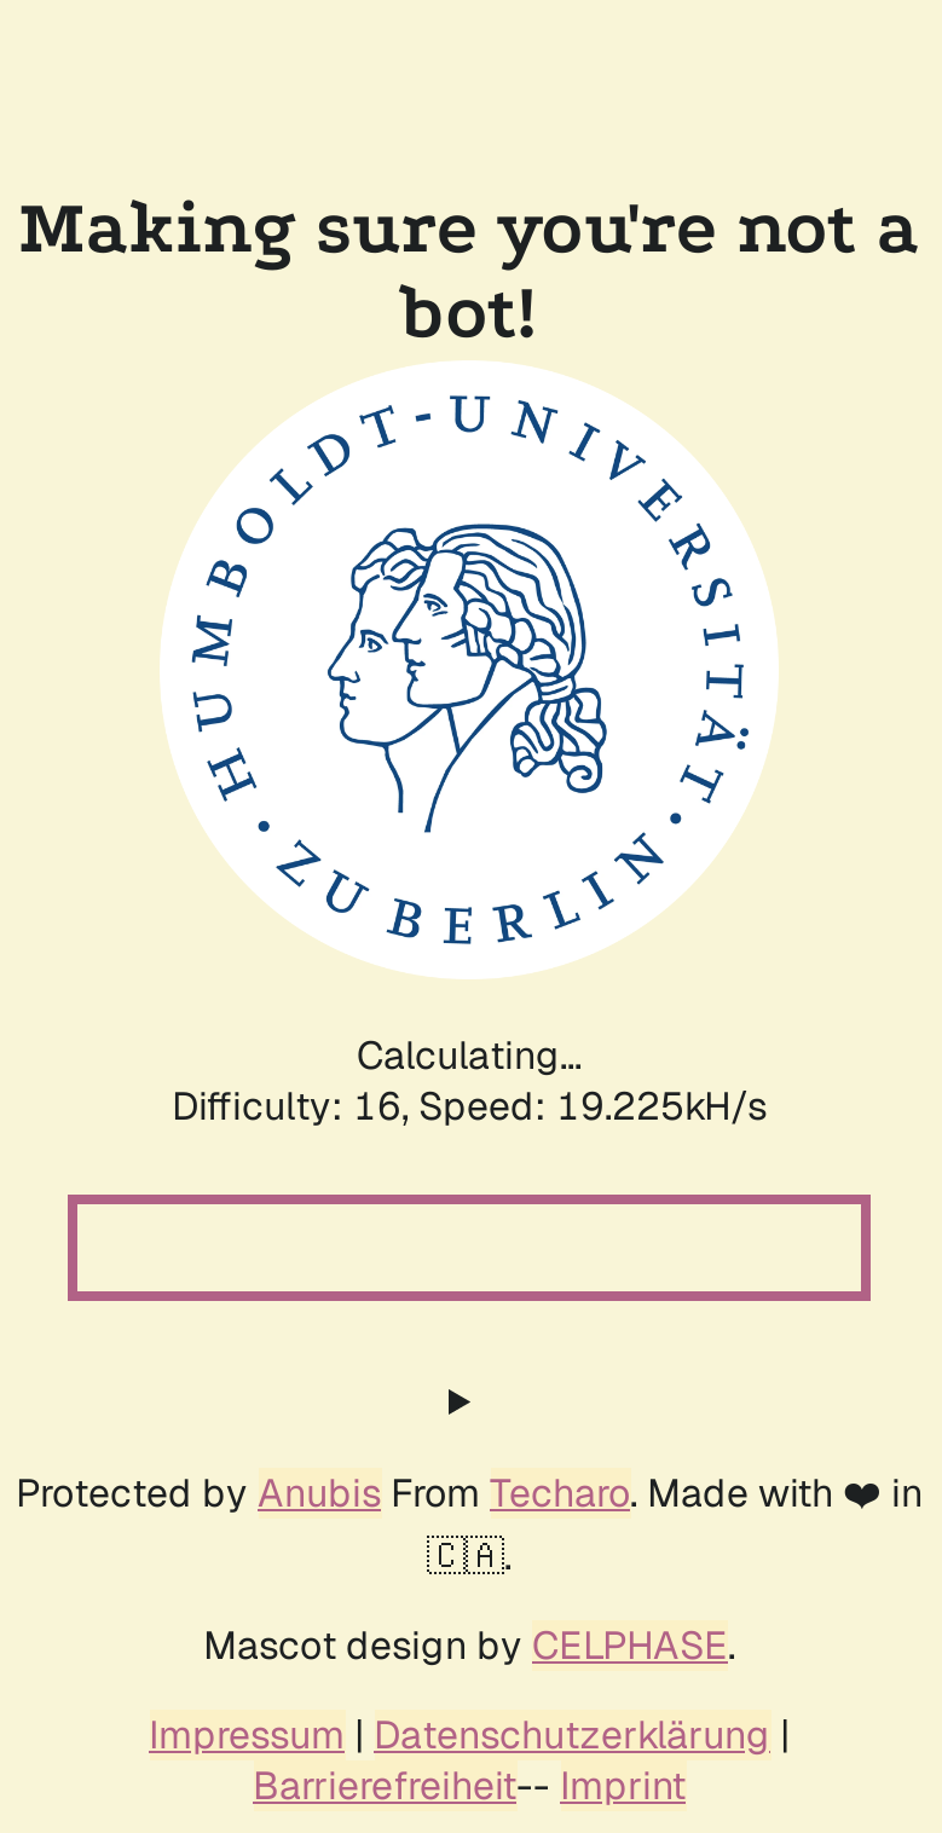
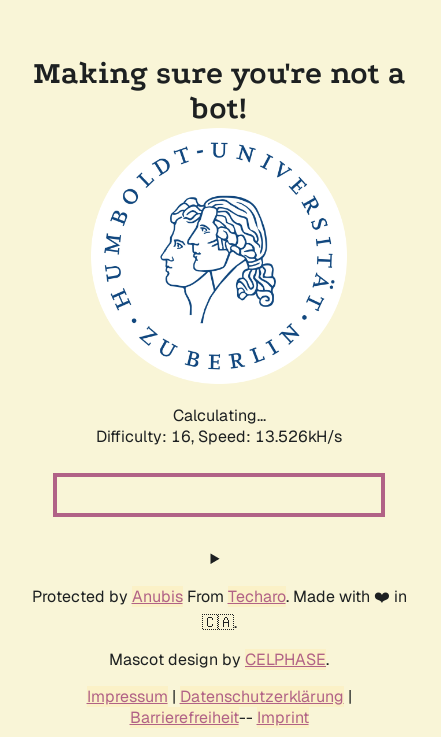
- Difficulty: 16, Speed: 19.225kH/s
+ Difficulty: 16, Speed: 13.526kH/s
